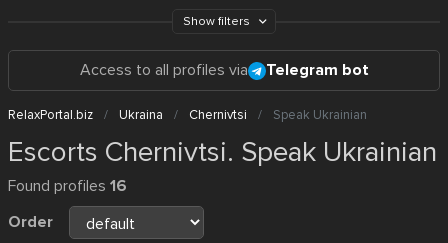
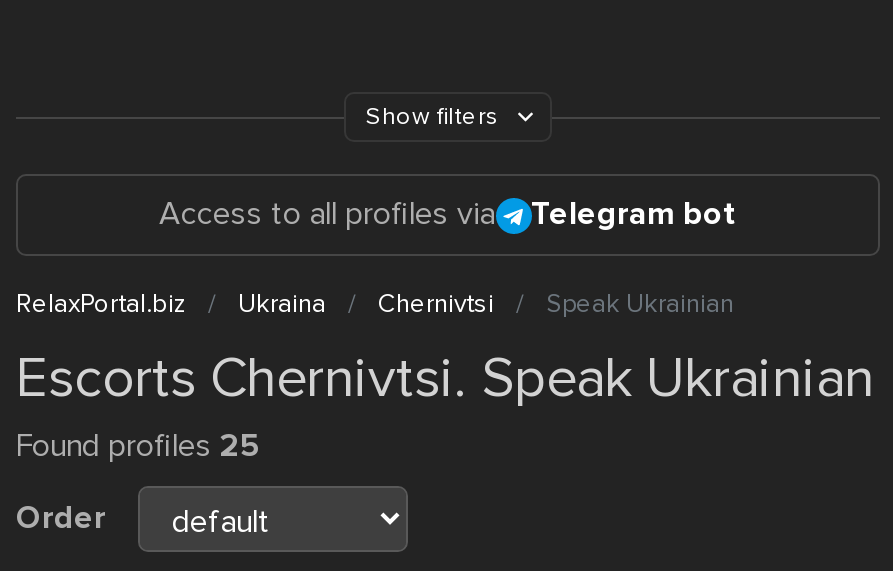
- Found profiles 16
+ Found profiles 25
